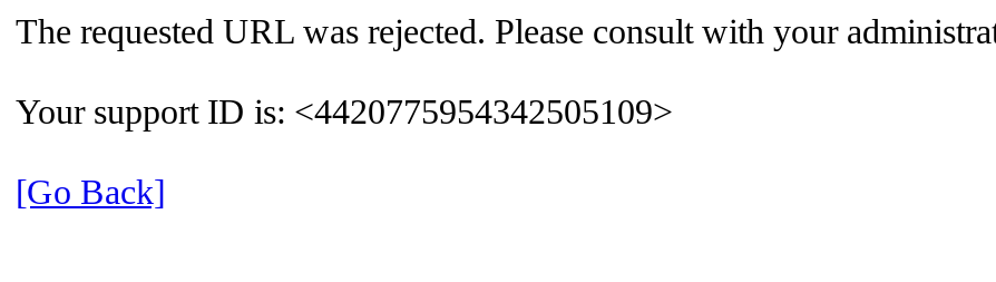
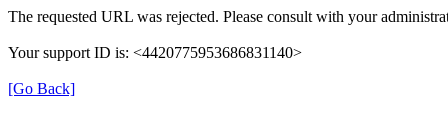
- Your support ID is: <4420775954342505109>
+ Your support ID is: <4420775953686831140>
